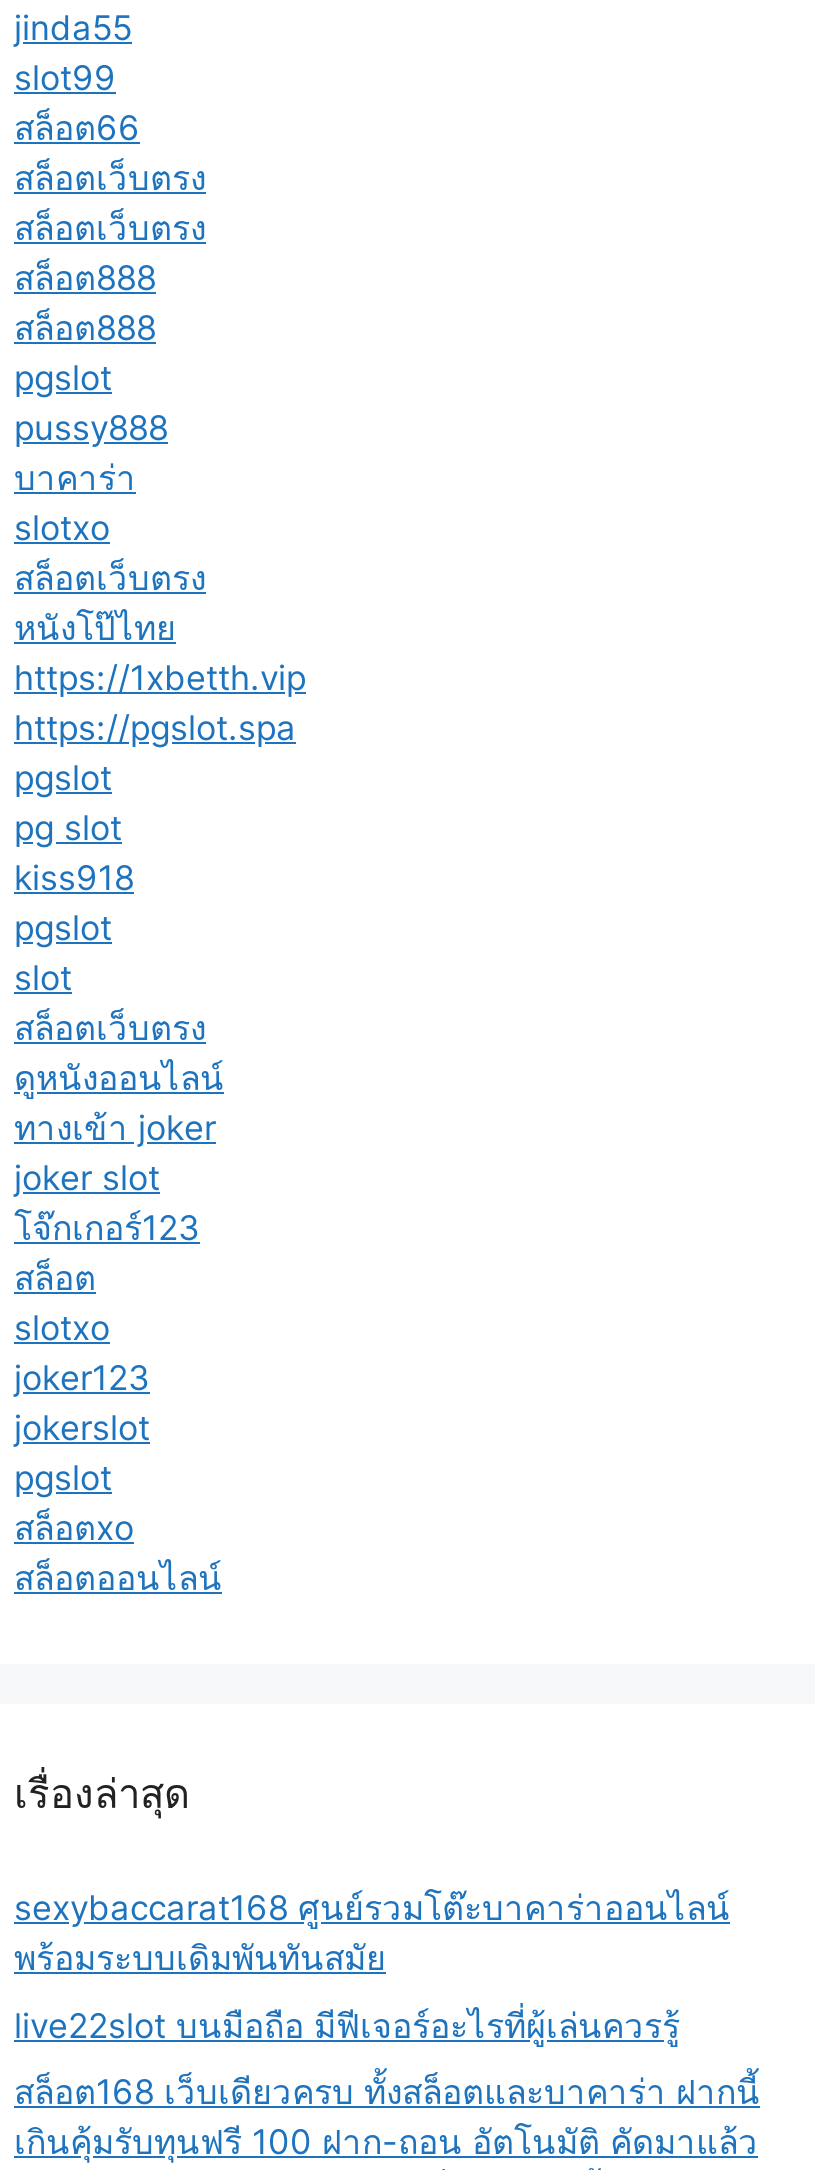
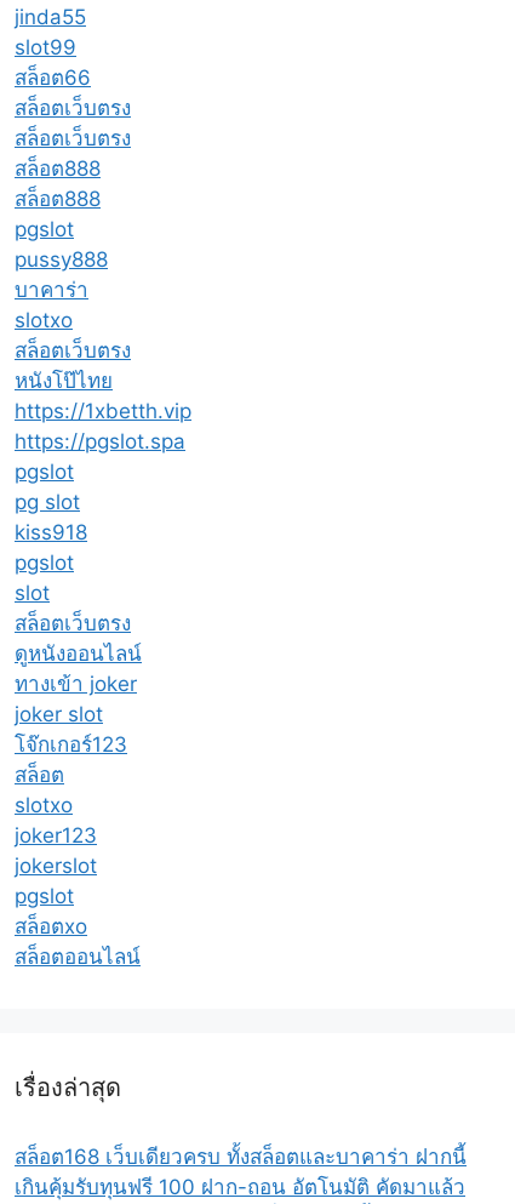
- sexybaccarat168 ศูนย์รวมโต๊ะบาคาร่าออนไลน์
- พร้อมระบบเดิมพันทันสมัย
- live22slot บนมือถือ มีฟีเจอร์อะไรที่ผู้เล่นควรรู้
